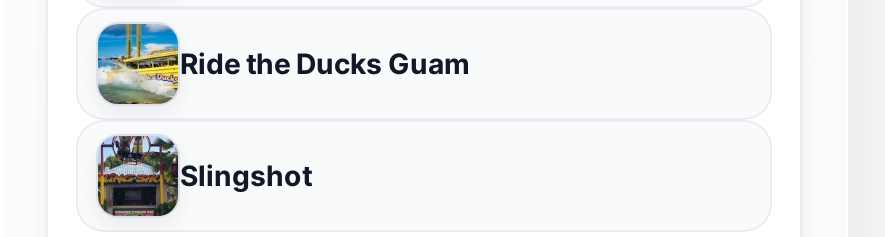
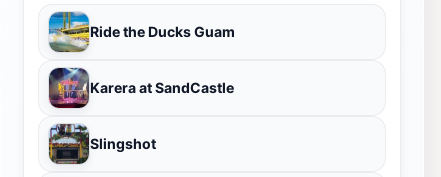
+ [image]
+ Karera at SandCastle
